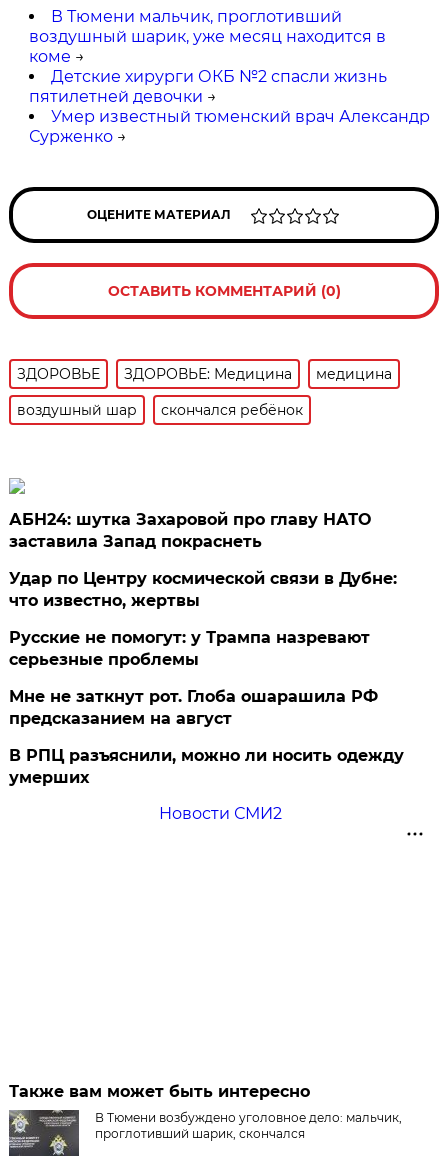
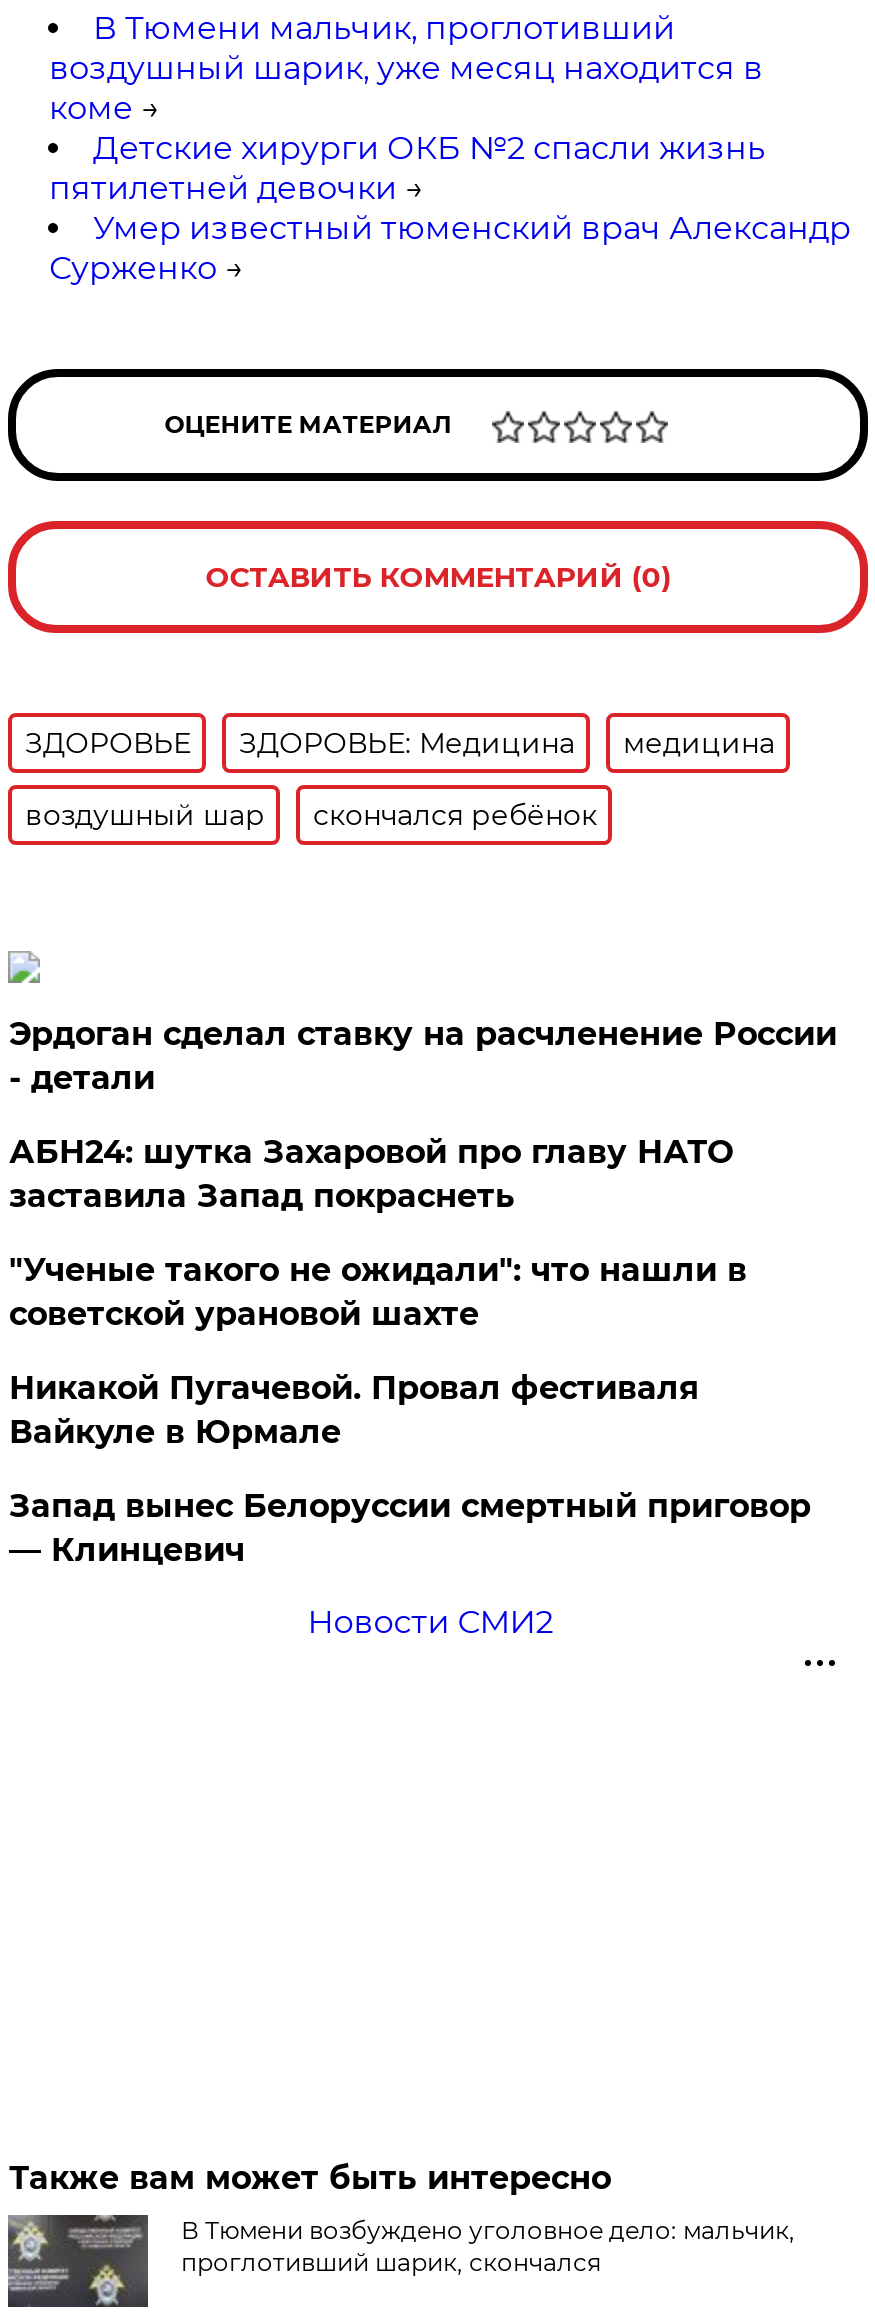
+ Эрдоган сделал ставку на расчленение России
+ - детали

moved down: АБН24: шутка Захаровой про главу НАТО | заставила Запад покраснеть

- Удар по Центру космической связи в Дубне:
- что известно, жертвы
- Русские не помогут: у Трампа назревают
- серьезные проблемы
- Мне не заткнут рот. Глоба ошарашила РФ
- предсказанием на август
- В РПЦ разъяснили, можно ли носить одежду
- умерших
+ "Ученые такого не ожидали": что нашли в
+ советской урановой шахте
+ Никакой Пугачевой. Провал фестиваля
+ Вайкуле в Юрмале
+ Запад вынес Белоруссии смертный приговор
+ — Клинцевич
